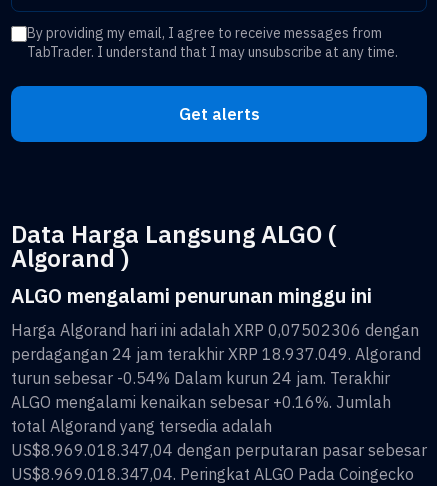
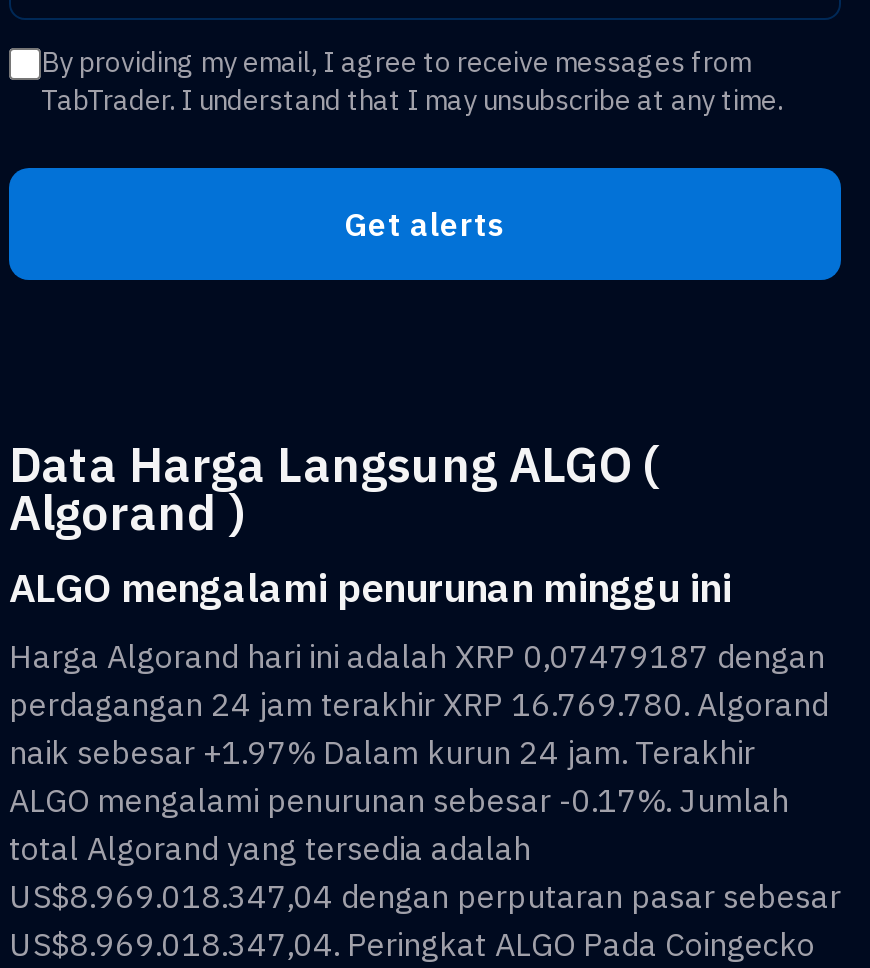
- Harga Algorand hari ini adalah XRP 0,07502306 dengan
+ Harga Algorand hari ini adalah XRP 0,07479187 dengan

- perdagangan 24 jam terakhir XRP 18.937.049. Algorand
+ perdagangan 24 jam terakhir XRP 16.769.780. Algorand

- turun sebesar -0.54% Dalam kurun 24 jam. Terakhir
+ naik sebesar +1.97% Dalam kurun 24 jam. Terakhir

- ALGO mengalami kenaikan sebesar +0.16%. Jumlah
+ ALGO mengalami penurunan sebesar -0.17%. Jumlah
